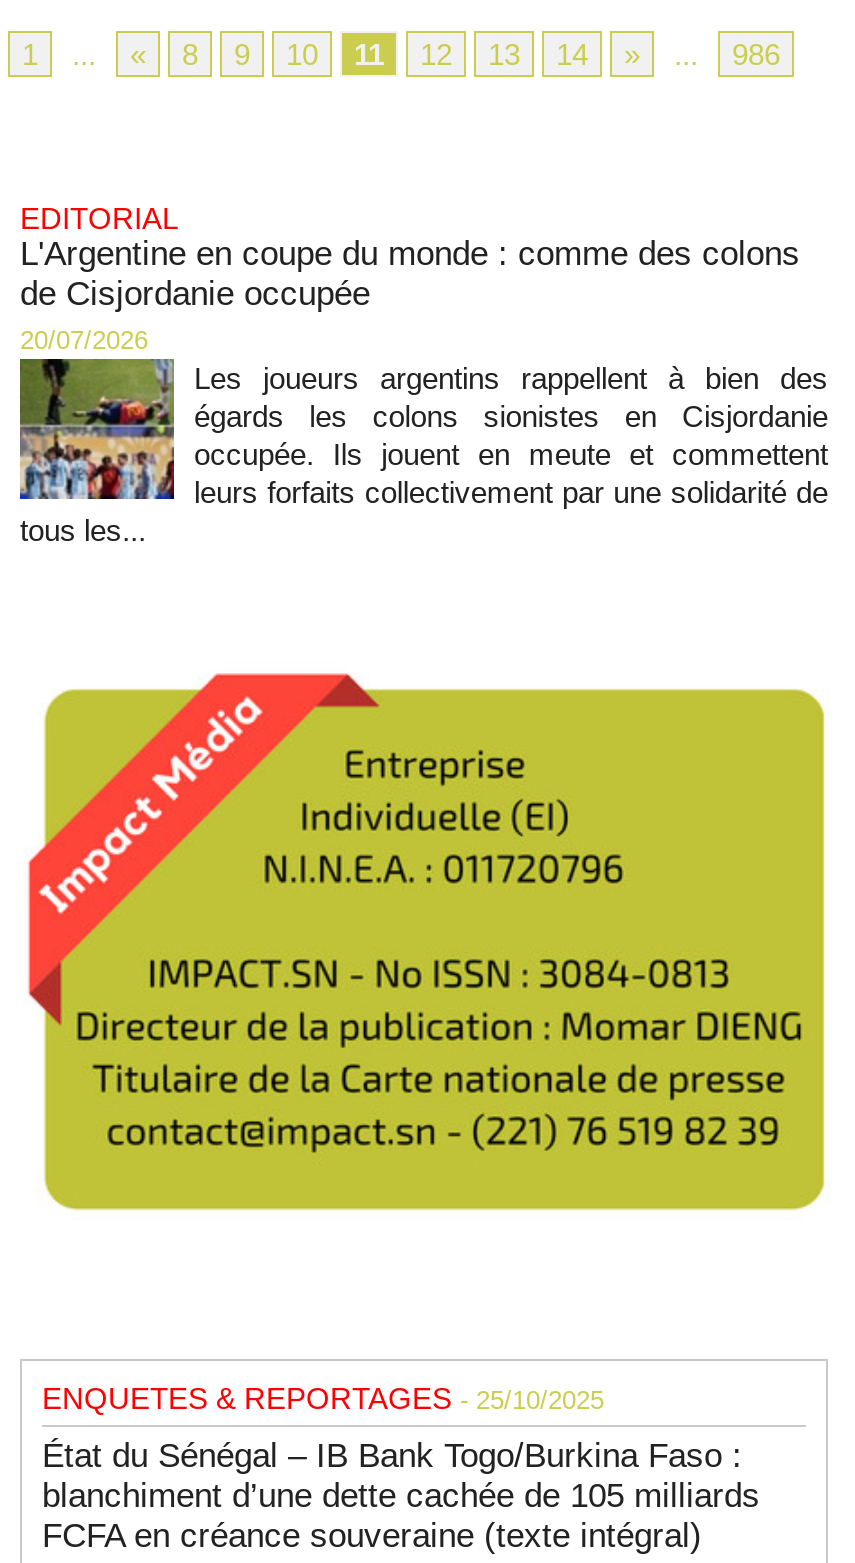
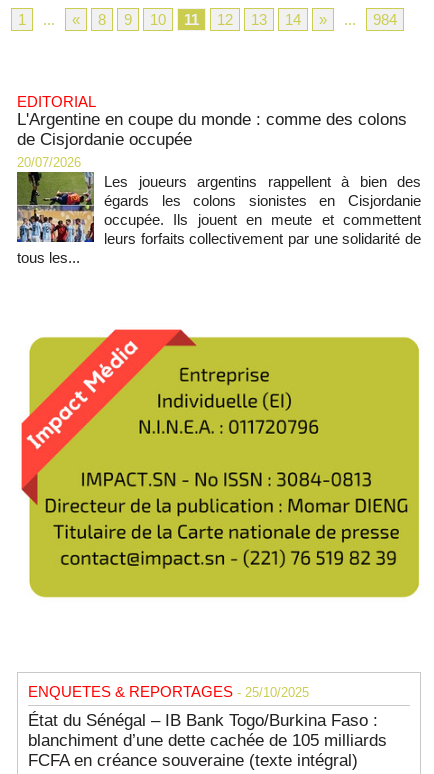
- 986
+ 984
